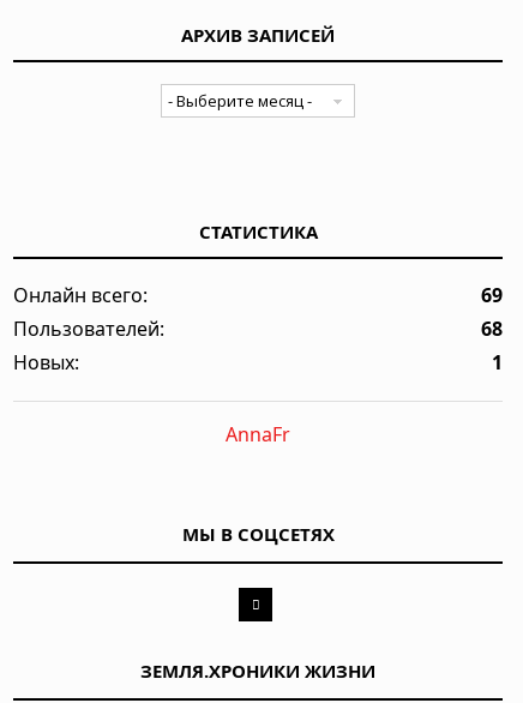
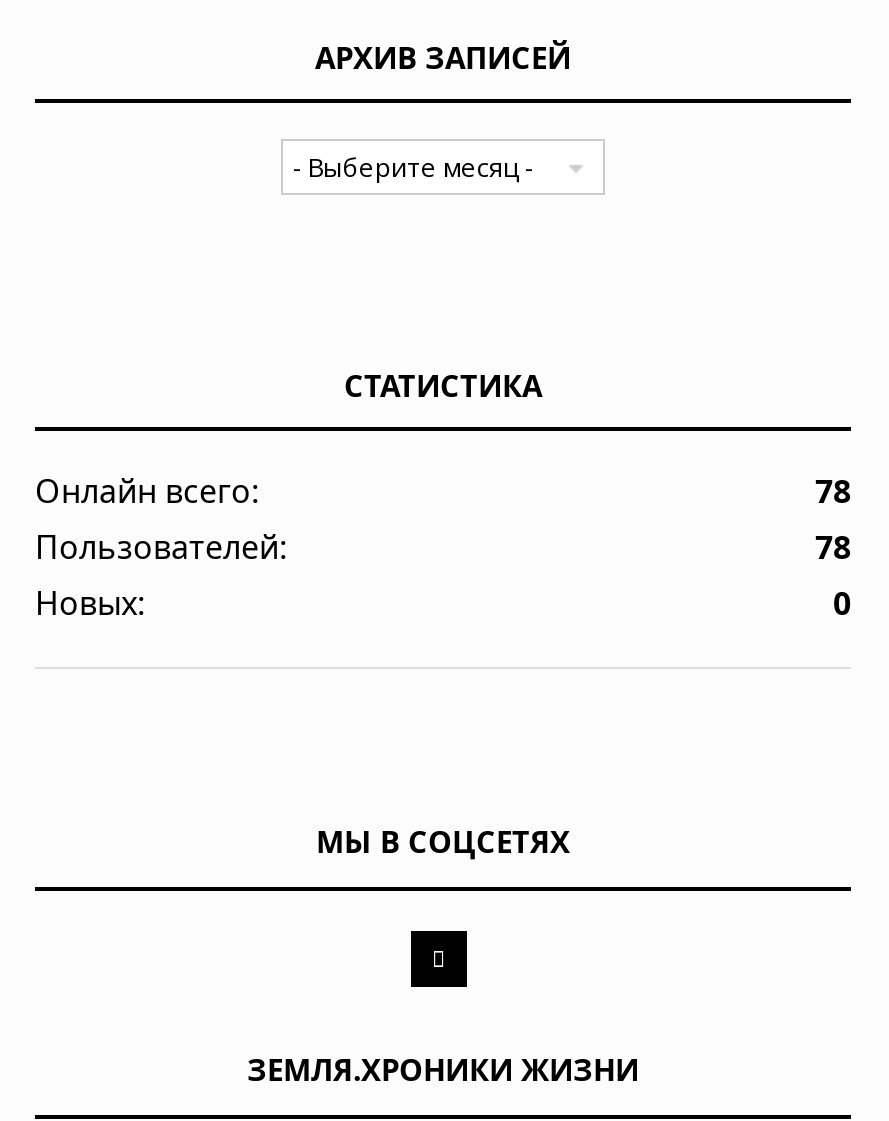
- 69
+ 78

- 68
+ 78

- 1
- AnnaFr
+ 0
